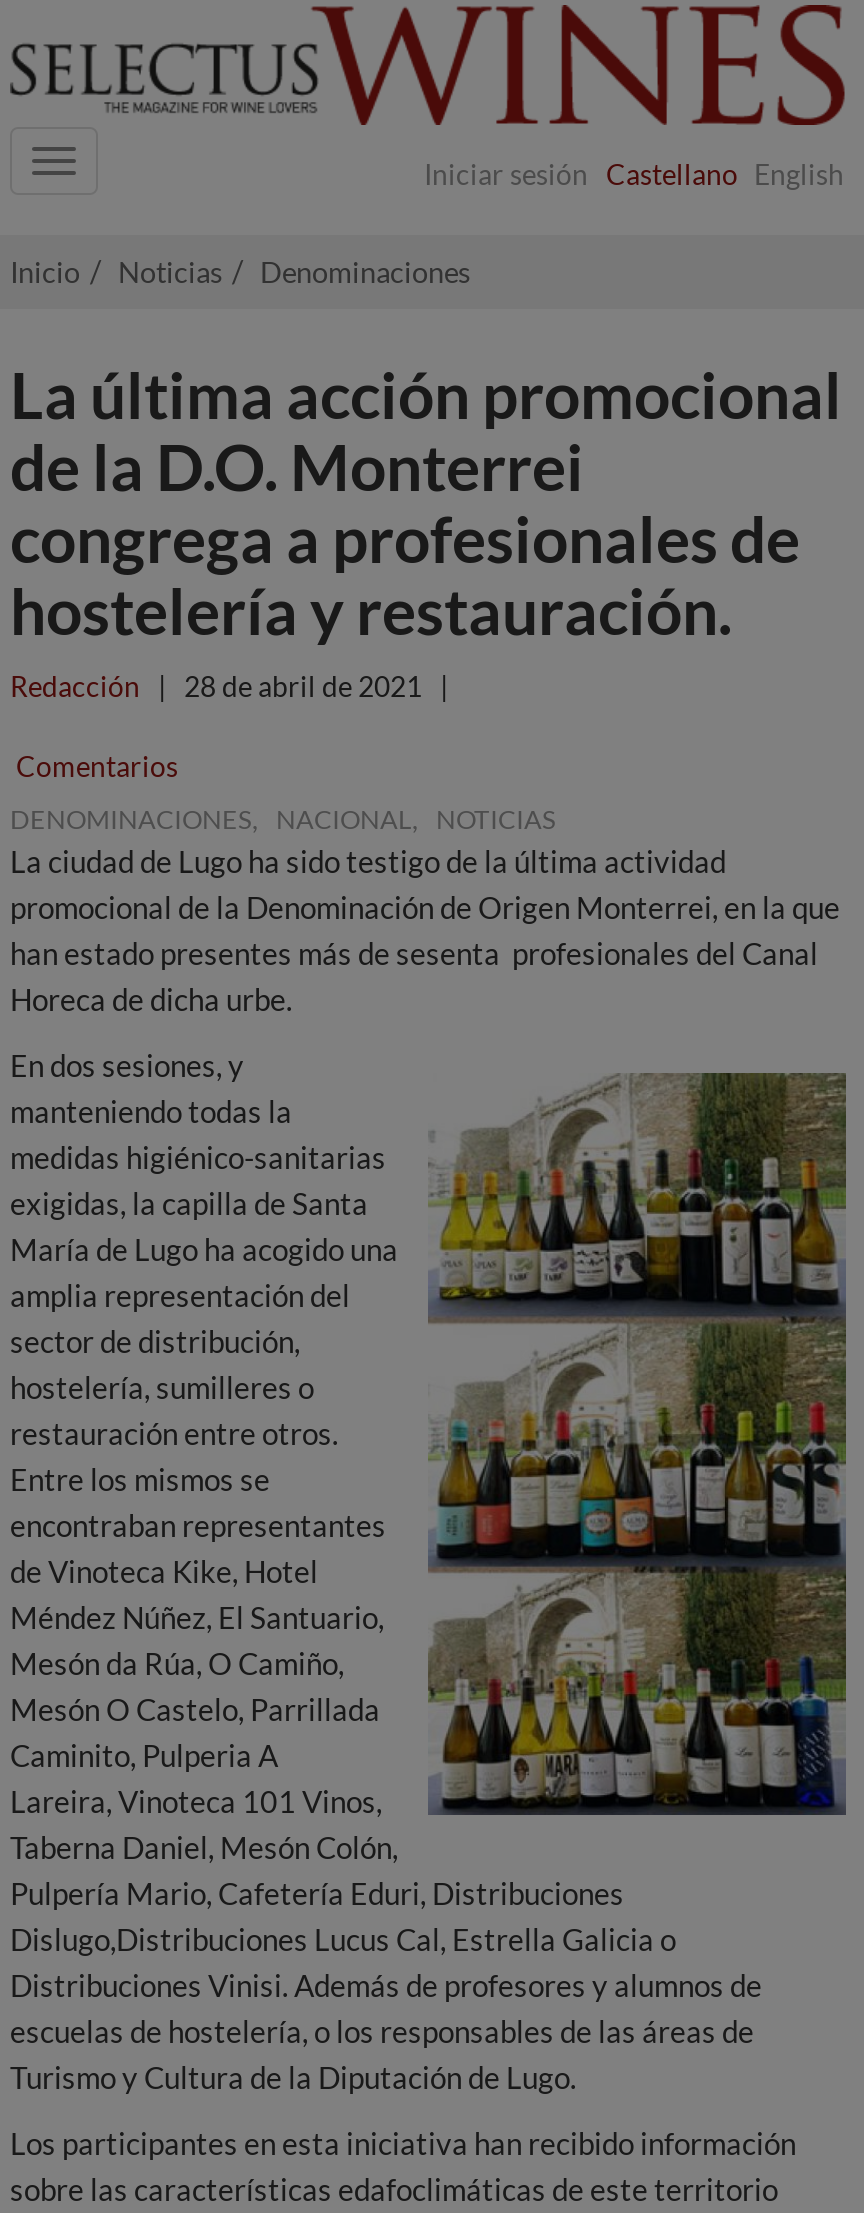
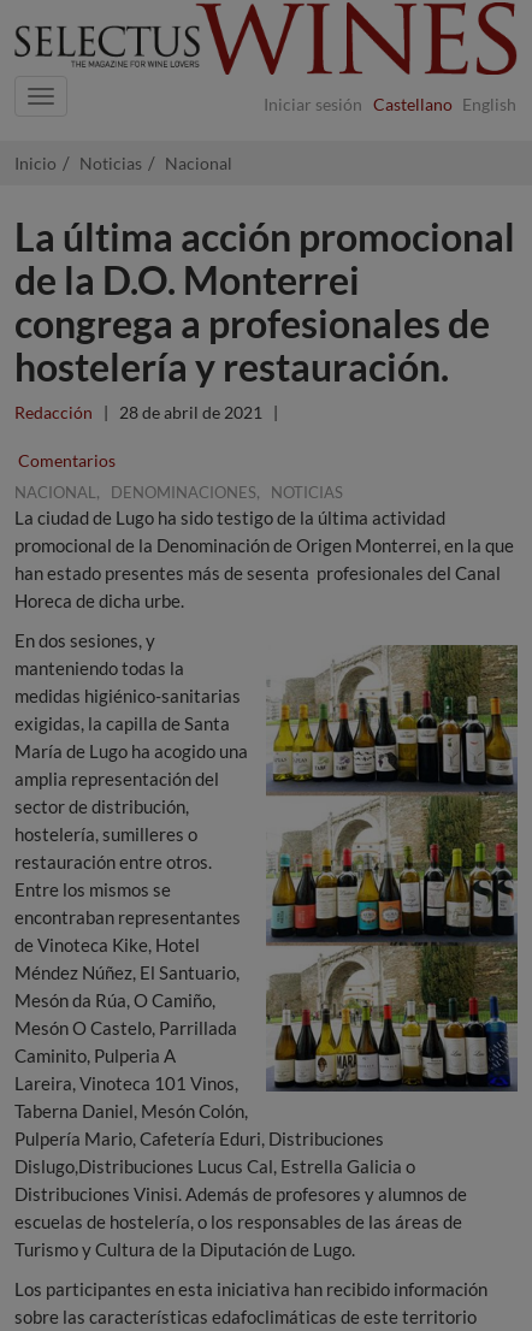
- Denominaciones
+ Nacional

- DENOMINACIONES, NACIONAL, NOTICIAS
+ NACIONAL, DENOMINACIONES, NOTICIAS
